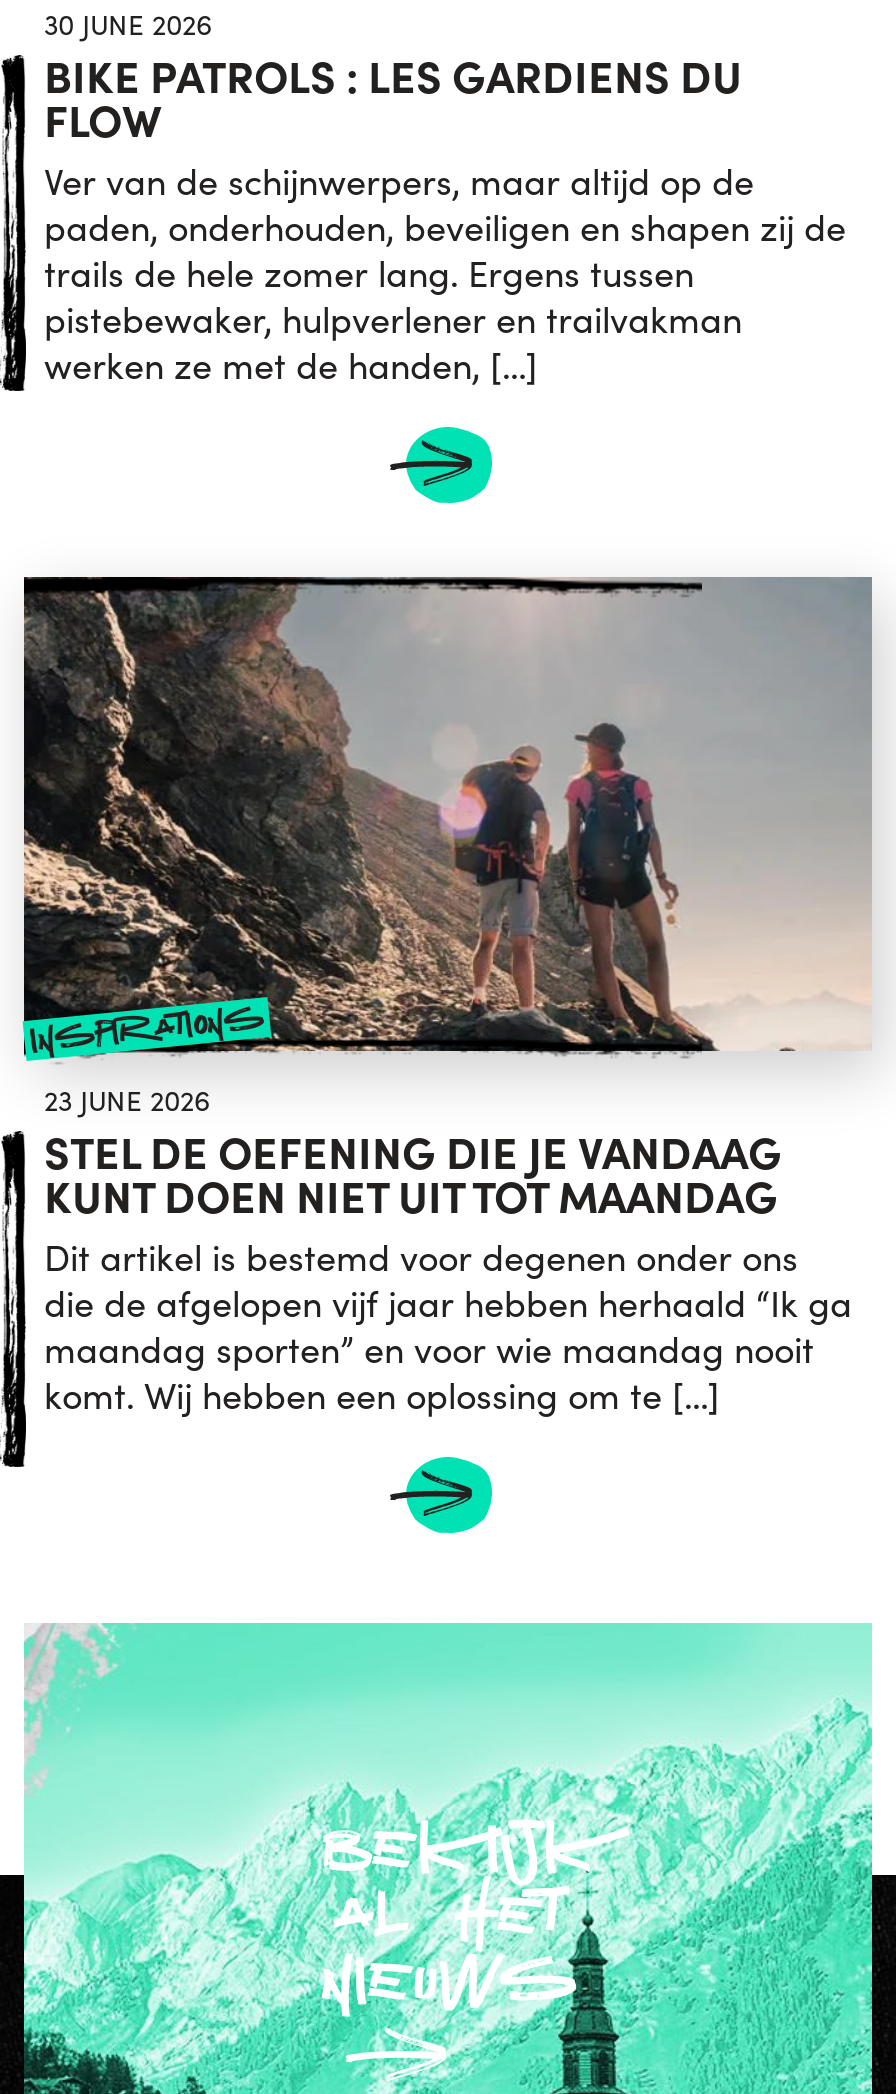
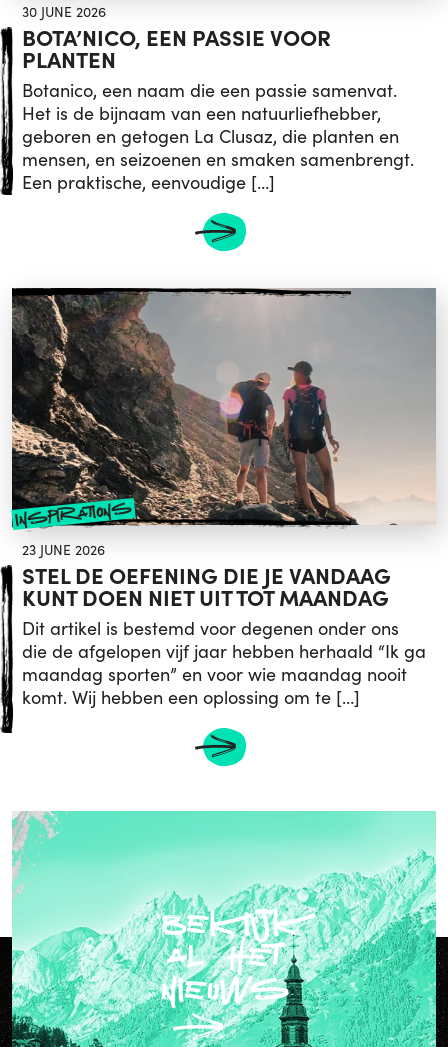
- BIKE PATROLS : LES GARDIENS DU
- FLOW
- Ver van de schijnwerpers, maar altijd op de
- paden, onderhouden, beveiligen en shapen zij de
- trails de hele zomer lang. Ergens tussen
- pistebewaker, hulpverlener en trailvakman
- werken ze met de handen, […]
+ BOTA’NICO, EEN PASSIE VOOR
+ PLANTEN
+ Botanico, een naam die een passie samenvat.
+ Het is de bijnaam van een natuurliefhebber,
+ geboren en getogen La Clusaz, die planten en
+ mensen, en seizoenen en smaken samenbrengt.
+ Een praktische, eenvoudige […]
